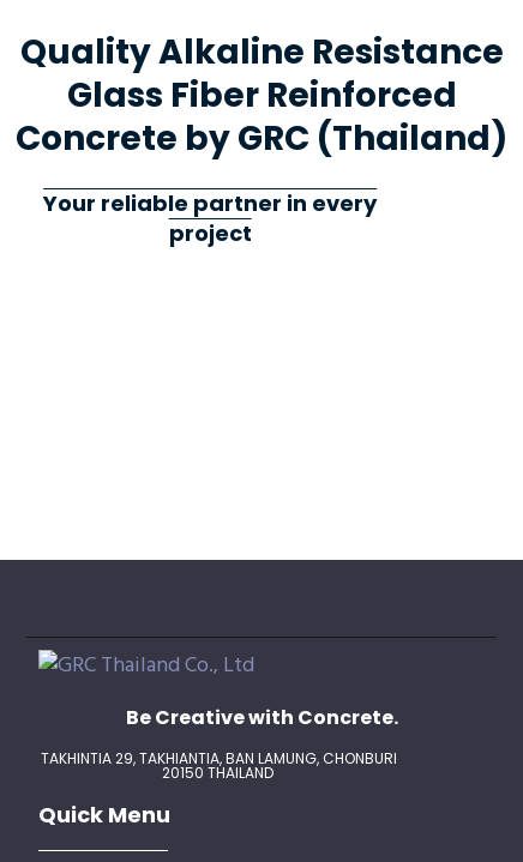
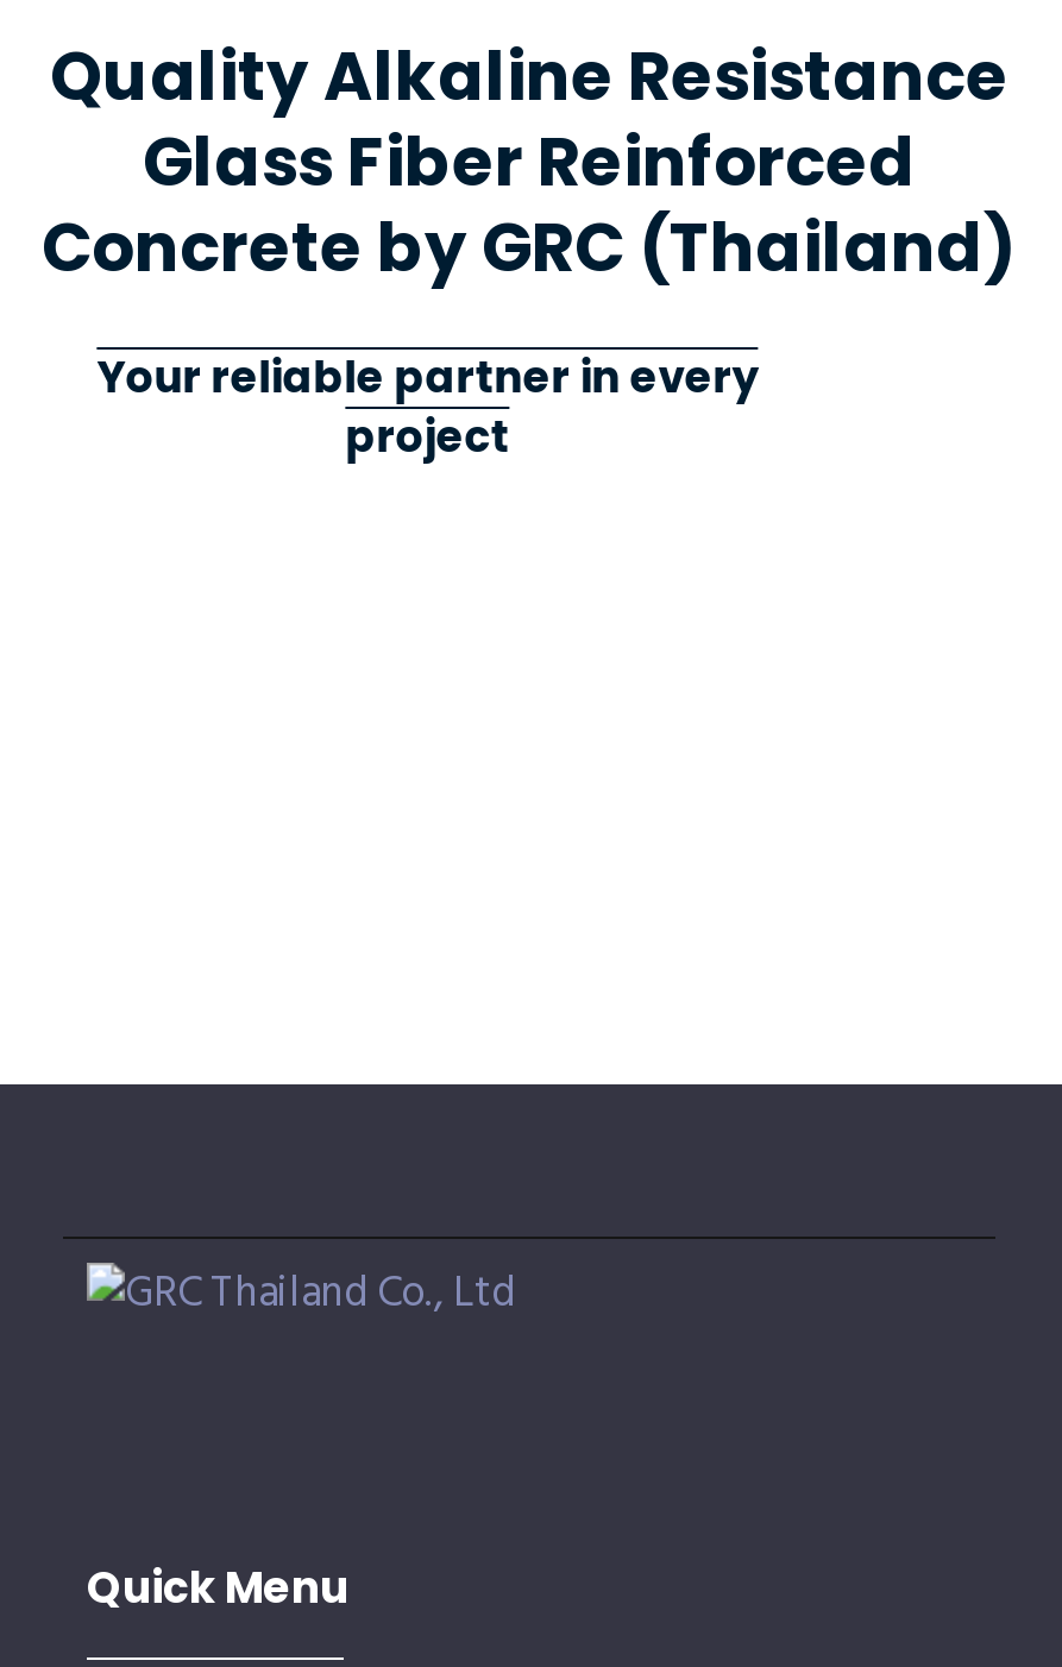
- Be Creative with Concrete.
- TAKHINTIA 29, TAKHIANTIA, BAN LAMUNG, CHONBURI
- 20150 THAILAND
